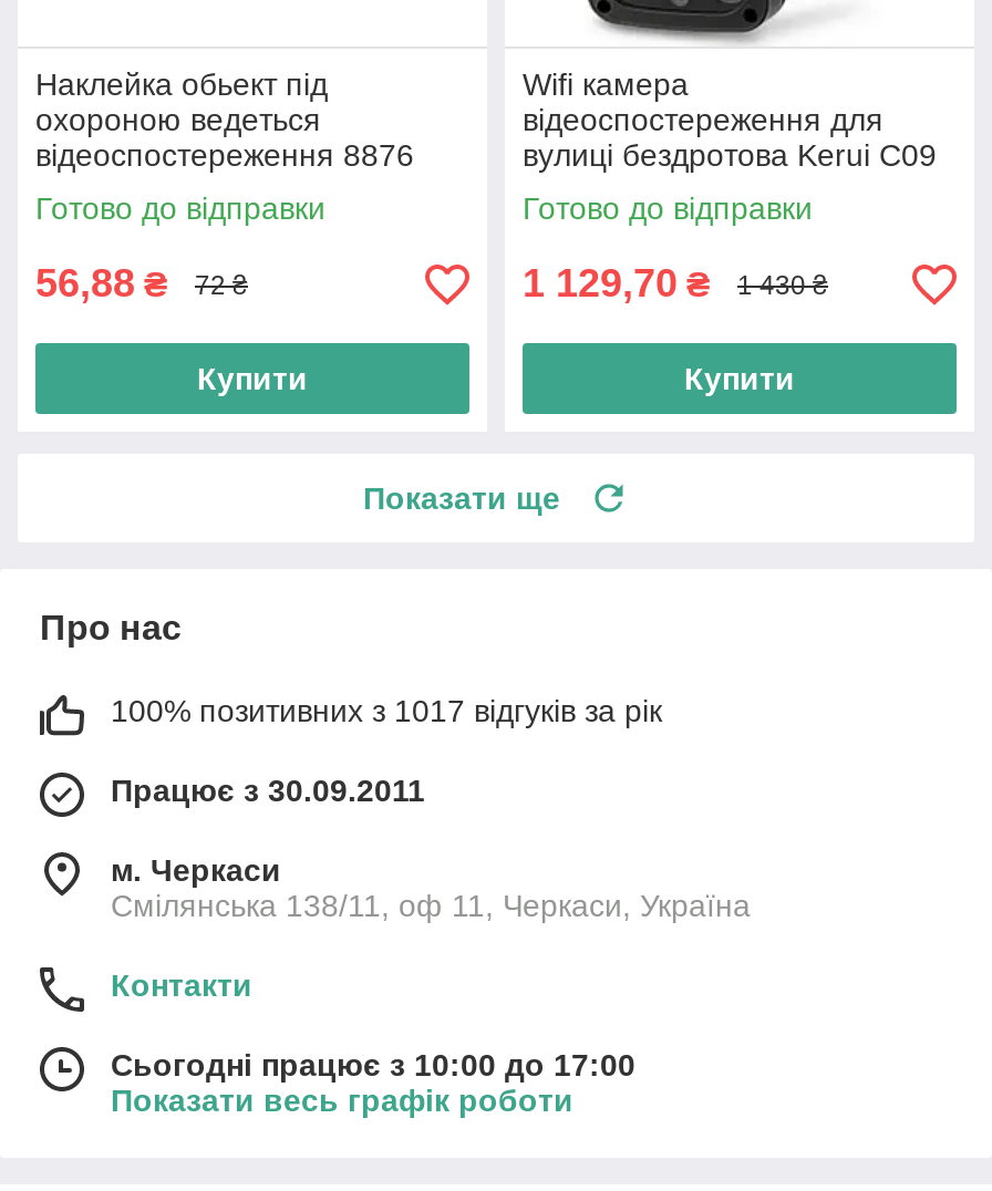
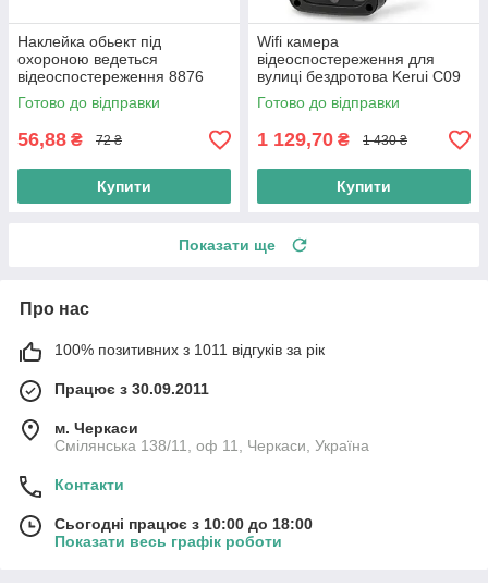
- 100% позитивних з 1017 відгуків за рік
+ 100% позитивних з 1011 відгуків за рік

- Сьогодні працює з 10:00 до 17:00
+ Сьогодні працює з 10:00 до 18:00
